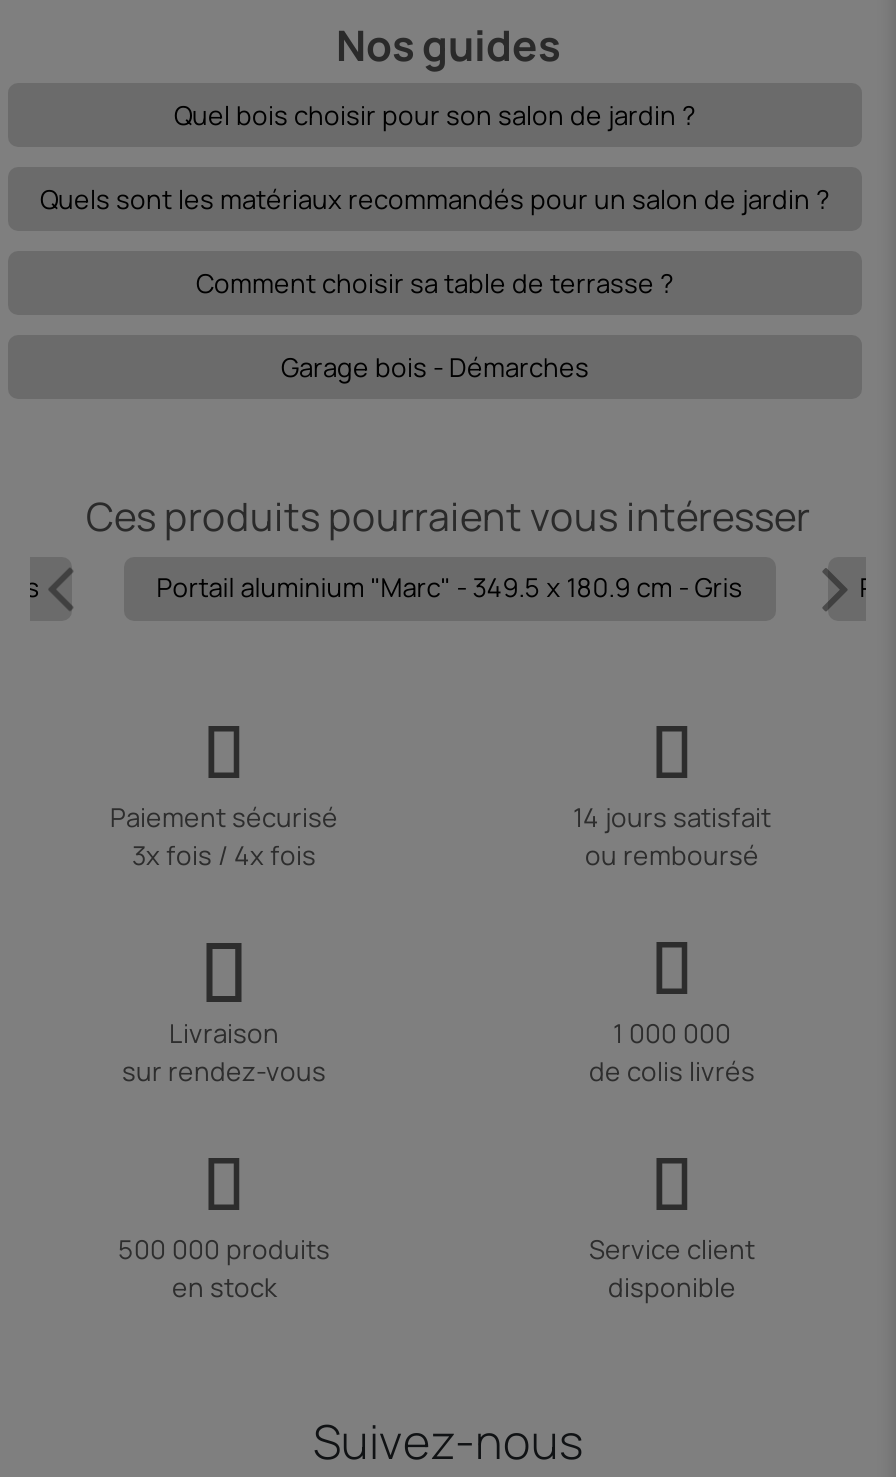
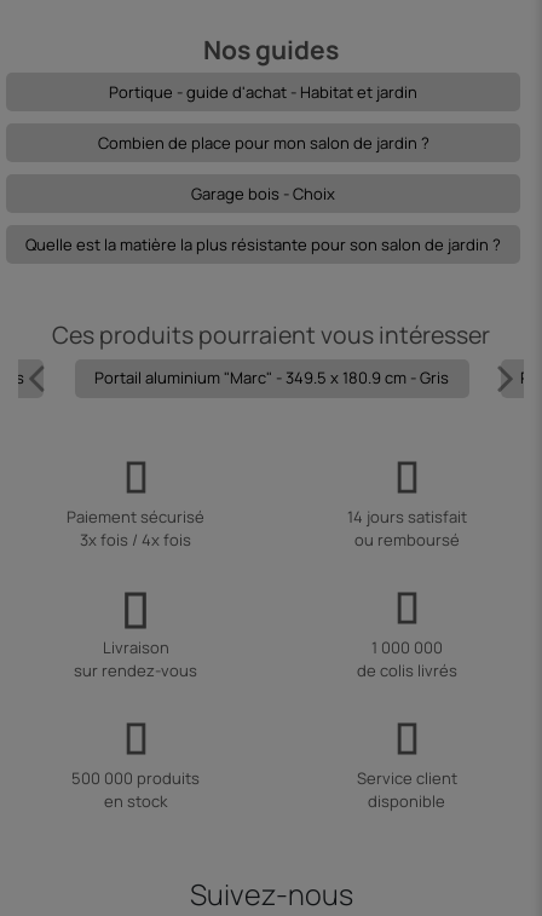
- Quel bois choisir pour son salon de jardin ?
+ Portique - guide d'achat - Habitat et jardin

- Quels sont les matériaux recommandés pour un salon de jardin ?
+ Combien de place pour mon salon de jardin ?

- Comment choisir sa table de terrasse ?
+ Garage bois - Choix

- Garage bois - Démarches
+ Quelle est la matière la plus résistante pour son salon de jardin ?
